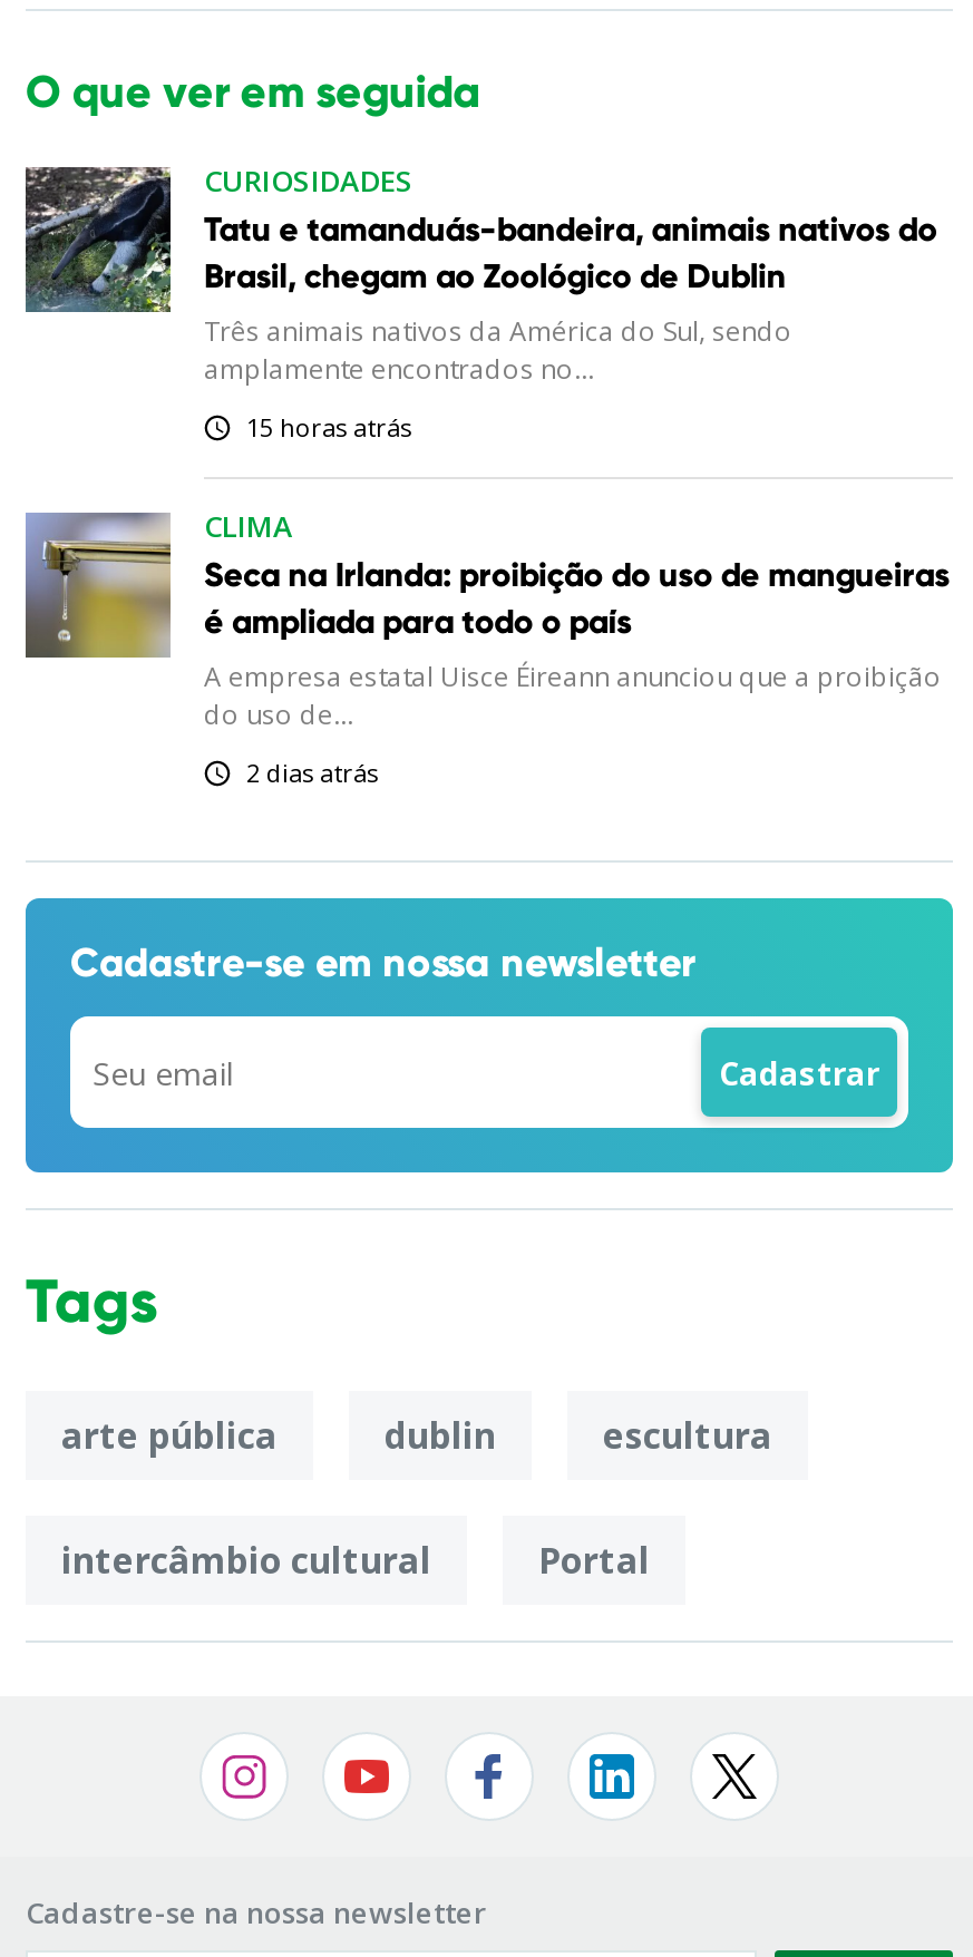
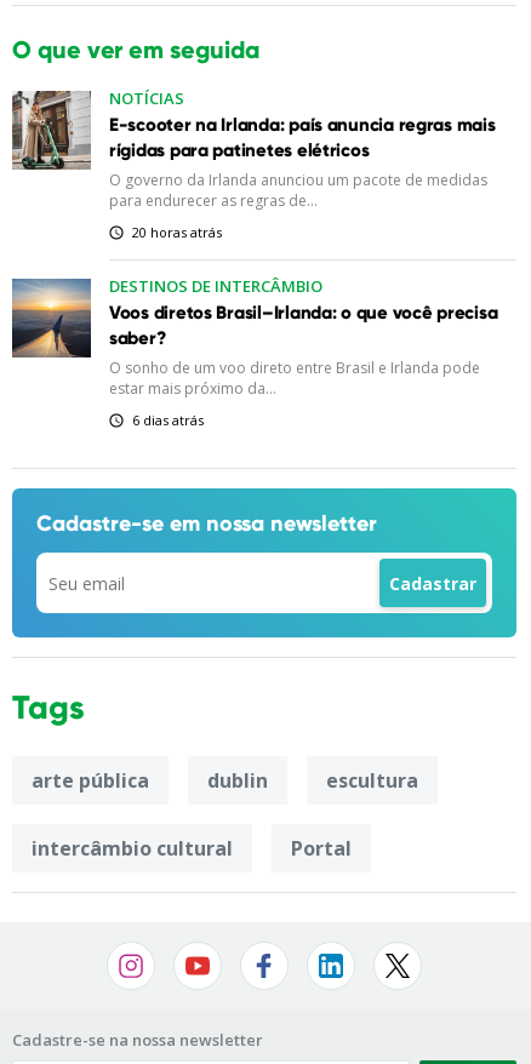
- [image]
- CURIOSIDADES
- Tatu e tamanduás-bandeira, animais nativos do
- Brasil, chegam ao Zoológico de Dublin
- Três animais nativos da América do Sul, sendo
- amplamente encontrados no...
+ [image]
+ NOTÍCIAS
+ E-scooter na Irlanda: país anuncia regras mais
+ rígidas para patinetes elétricos
+ O governo da Irlanda anunciou um pacote de medidas
+ para endurecer as regras de...

- 15 horas atrás
+ 20 horas atrás

- [image]
- CLIMA
- Seca na Irlanda: proibição do uso de mangueiras
- é ampliada para todo o país
- A empresa estatal Uisce Éireann anunciou que a proibição
- do uso de...
+ [image]
+ DESTINOS DE INTERCÂMBIO
+ Voos diretos Brasil–Irlanda: o que você precisa
+ saber?
+ O sonho de um voo direto entre Brasil e Irlanda pode
+ estar mais próximo da...

- 2 dias atrás
+ 6 dias atrás
